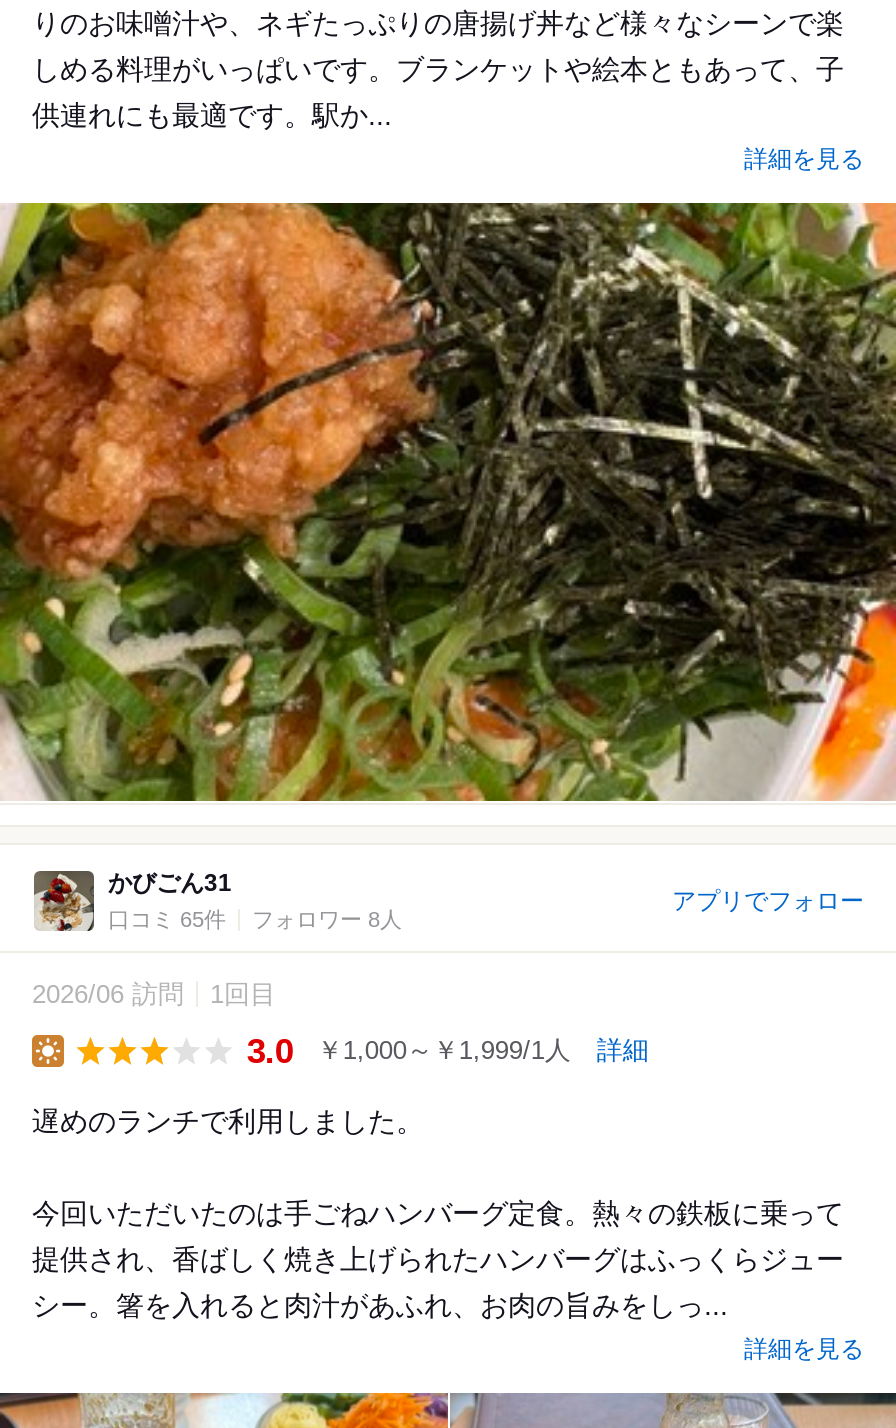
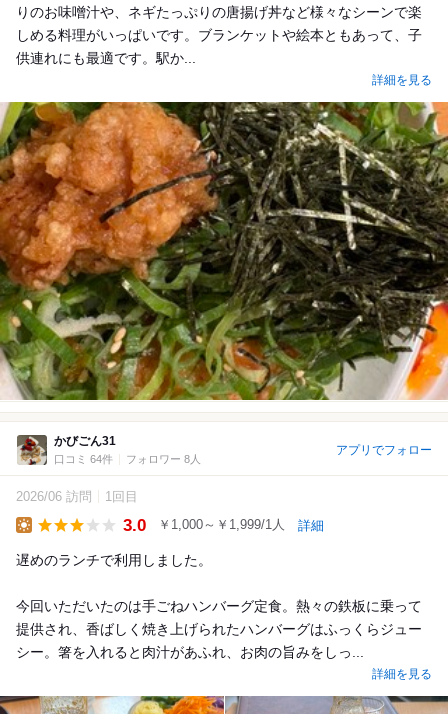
- 口コミ 65件 フォロワー 8人
+ 口コミ 64件 フォロワー 8人
